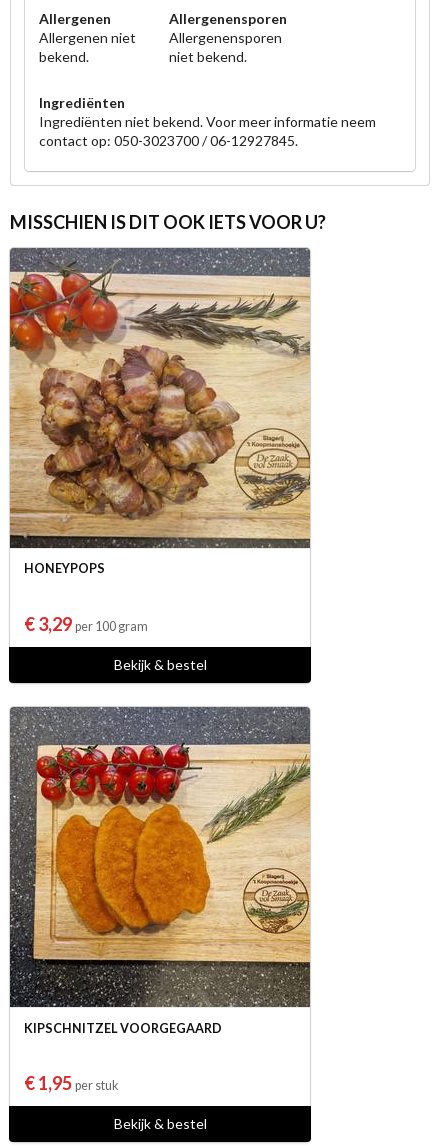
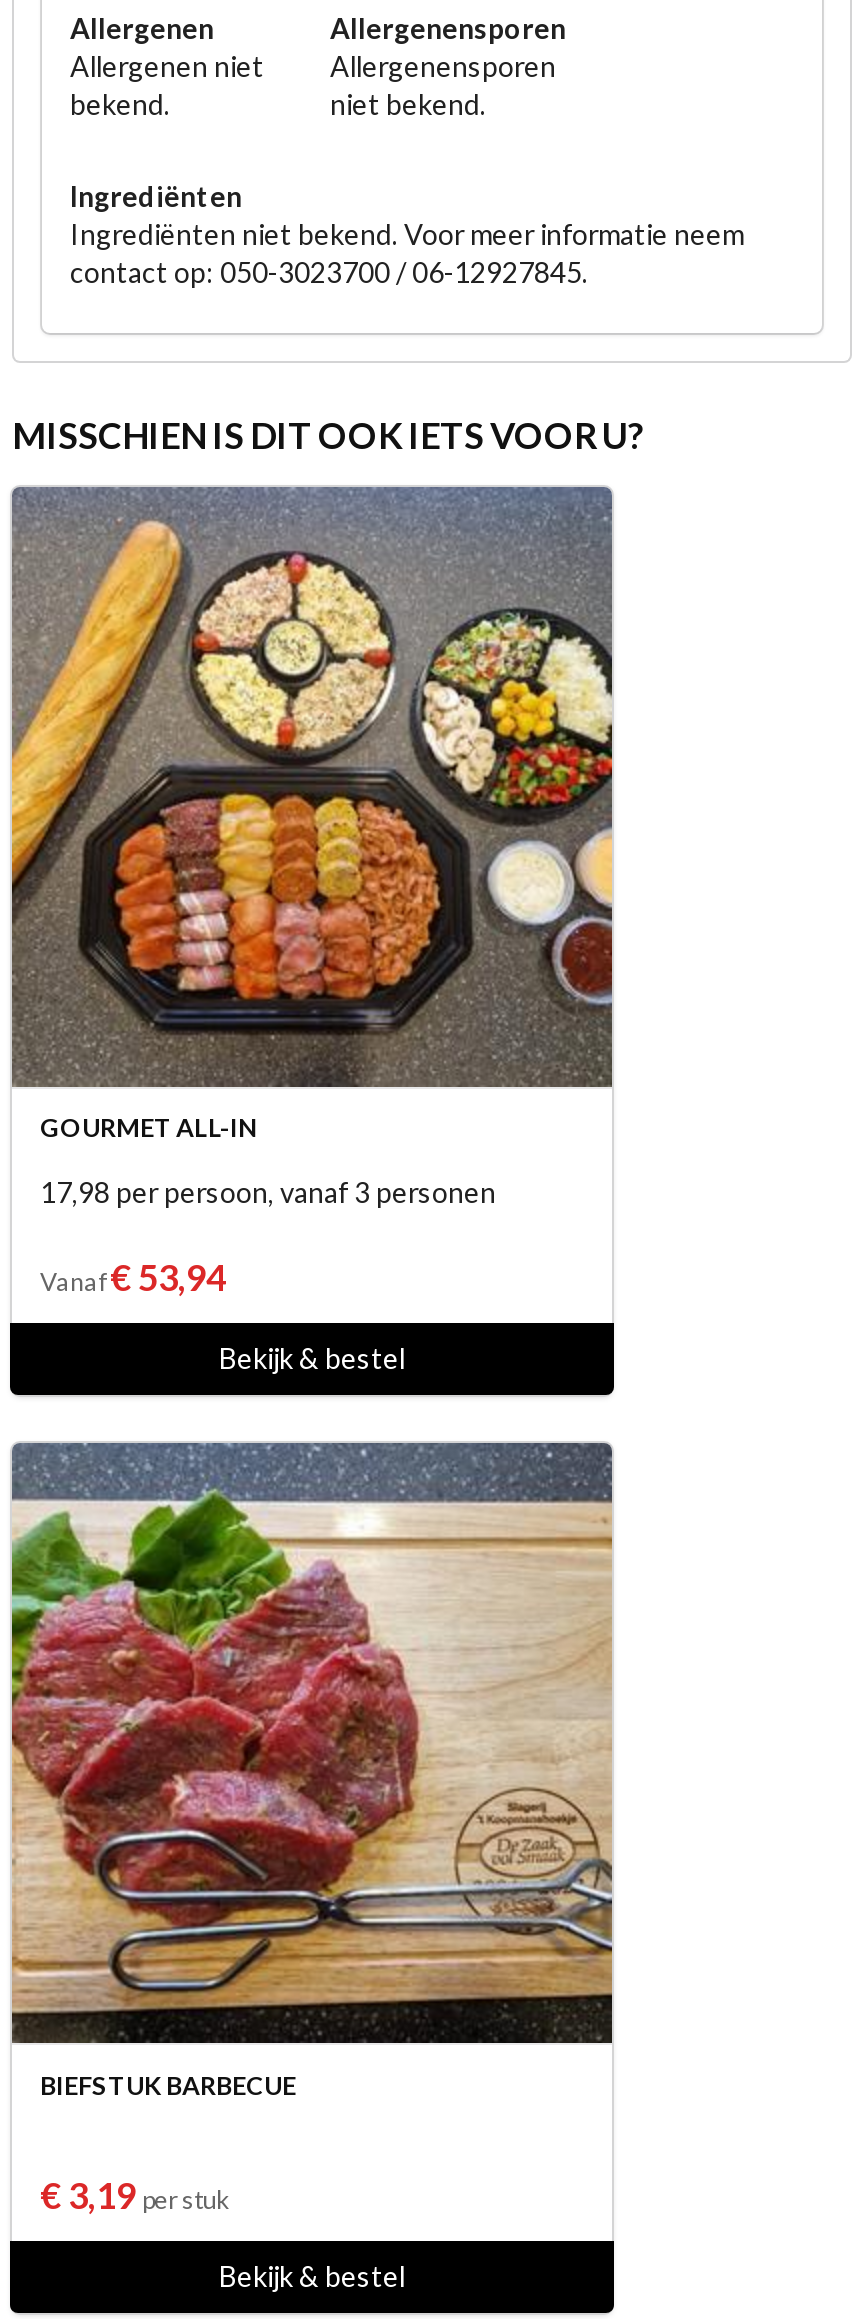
- [image]
- HONEYPOPS
- € 3,29 per 100 gram
+ [image]
+ GOURMET ALL-IN
+ 17,98 per persoon, vanaf 3 personen
+ Vanaf€ 53,94

- [image]
- KIPSCHNITZEL VOORGEGAARD
+ [image]
+ BIEFSTUK BARBECUE

- € 1,95 per stuk
+ € 3,19 per stuk
